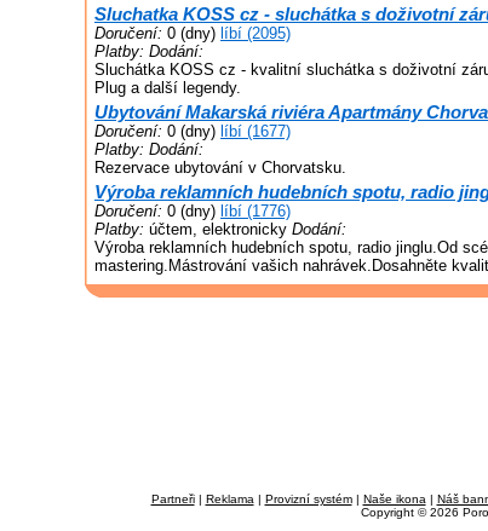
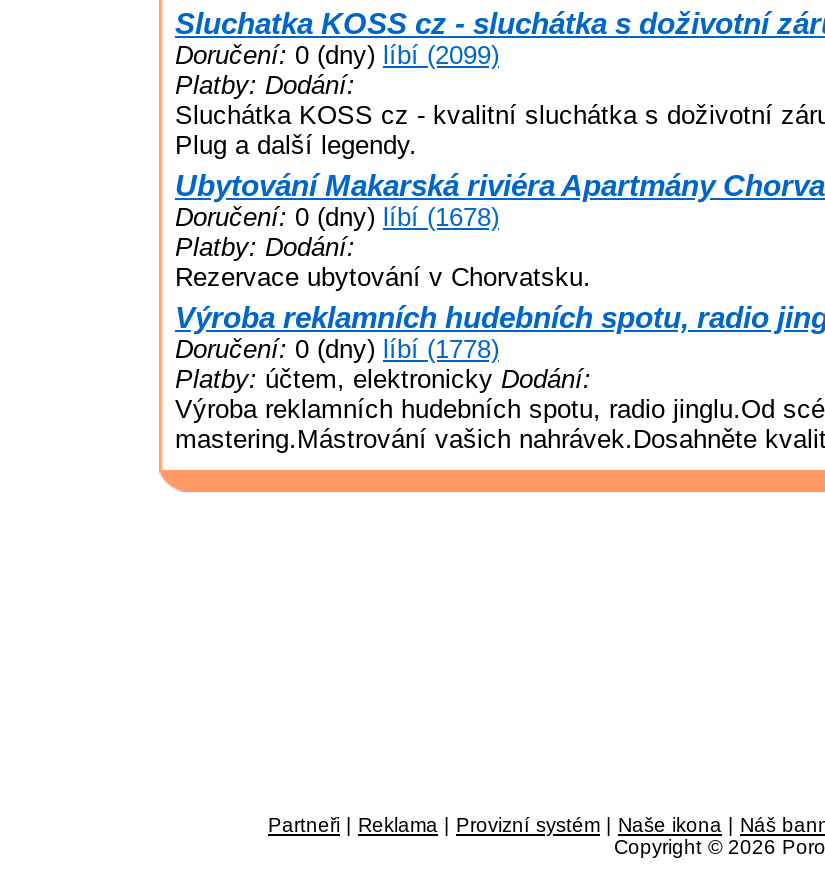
- Doručení: 0 (dny) líbí (2095)
+ Doručení: 0 (dny) líbí (2099)

- Doručení: 0 (dny) líbí (1677)
+ Doručení: 0 (dny) líbí (1678)

- Doručení: 0 (dny) líbí (1776)
+ Doručení: 0 (dny) líbí (1778)
